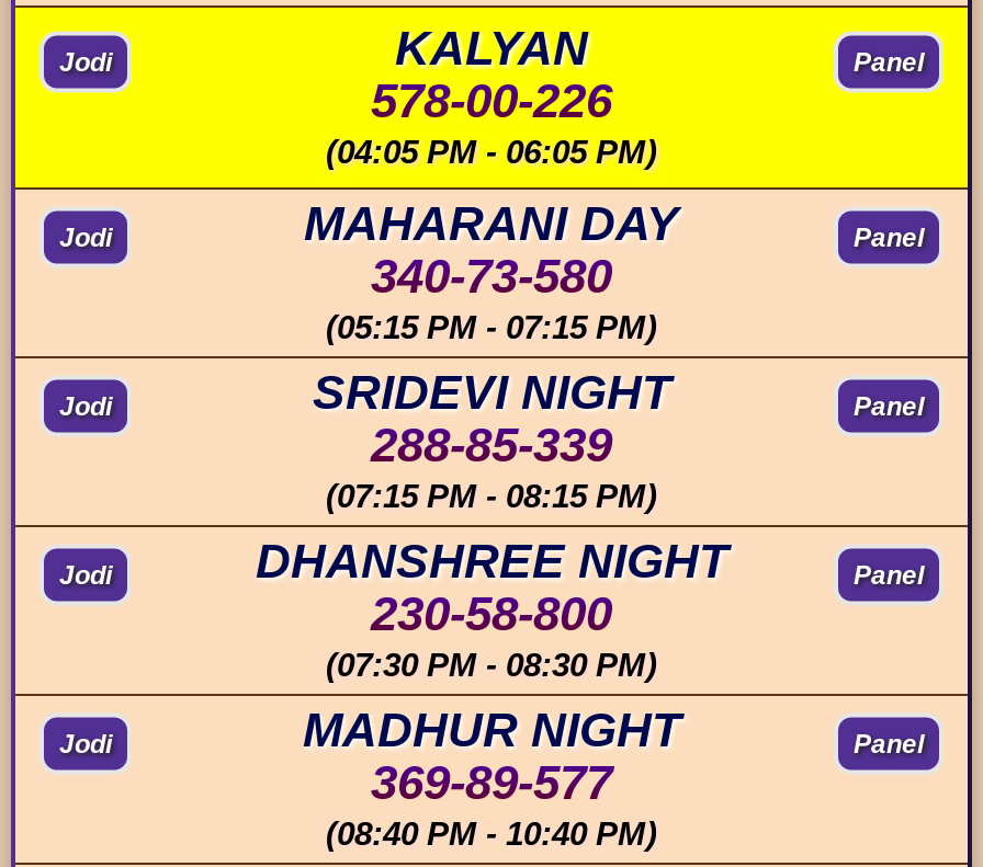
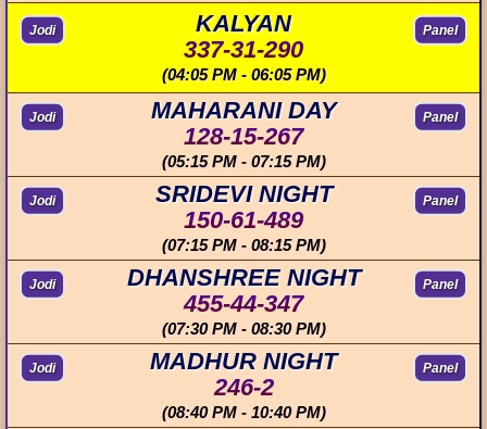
- 578-00-226
+ 337-31-290

- 340-73-580
+ 128-15-267

- 288-85-339
+ 150-61-489

- 230-58-800
+ 455-44-347

- 369-89-577
+ 246-2
